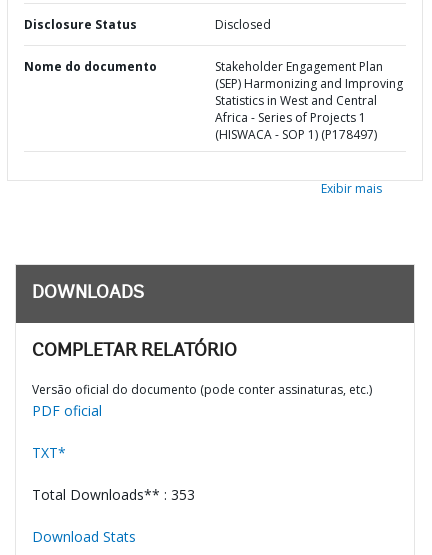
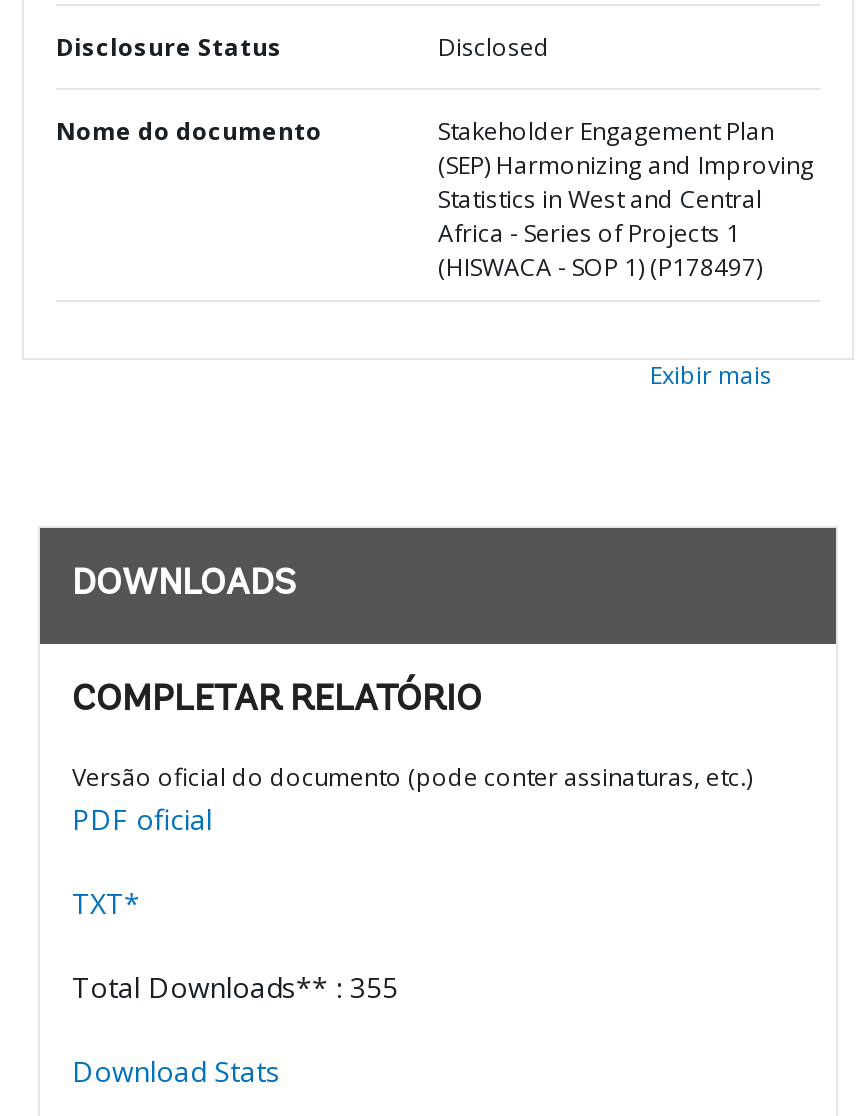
- Total Downloads** : 353
+ Total Downloads** : 355
